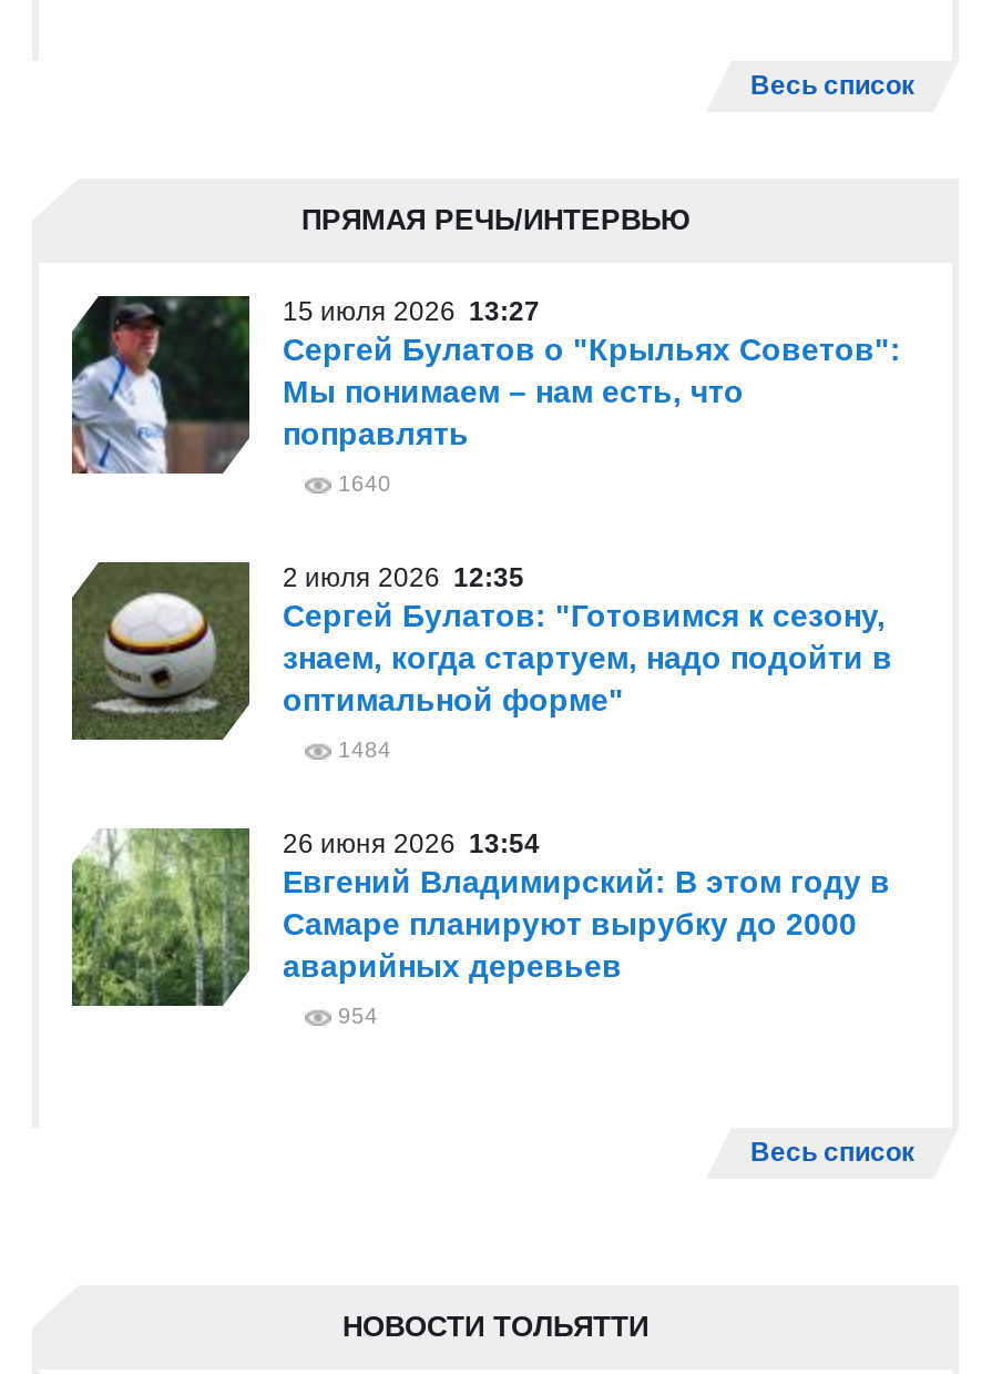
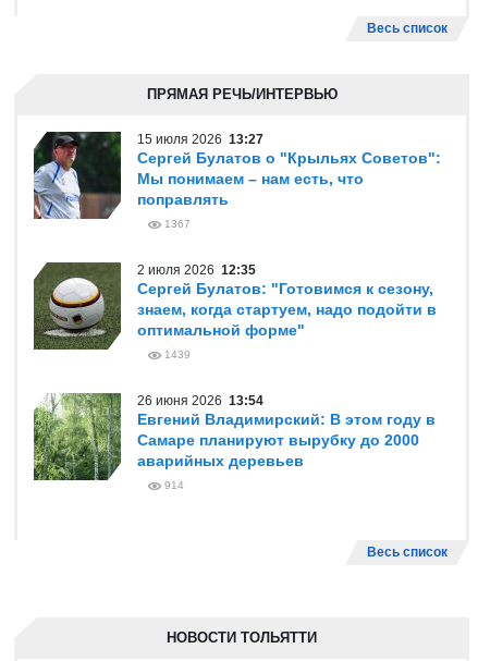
- 1640
+ 1367

- 1484
+ 1439

- 954
+ 914
